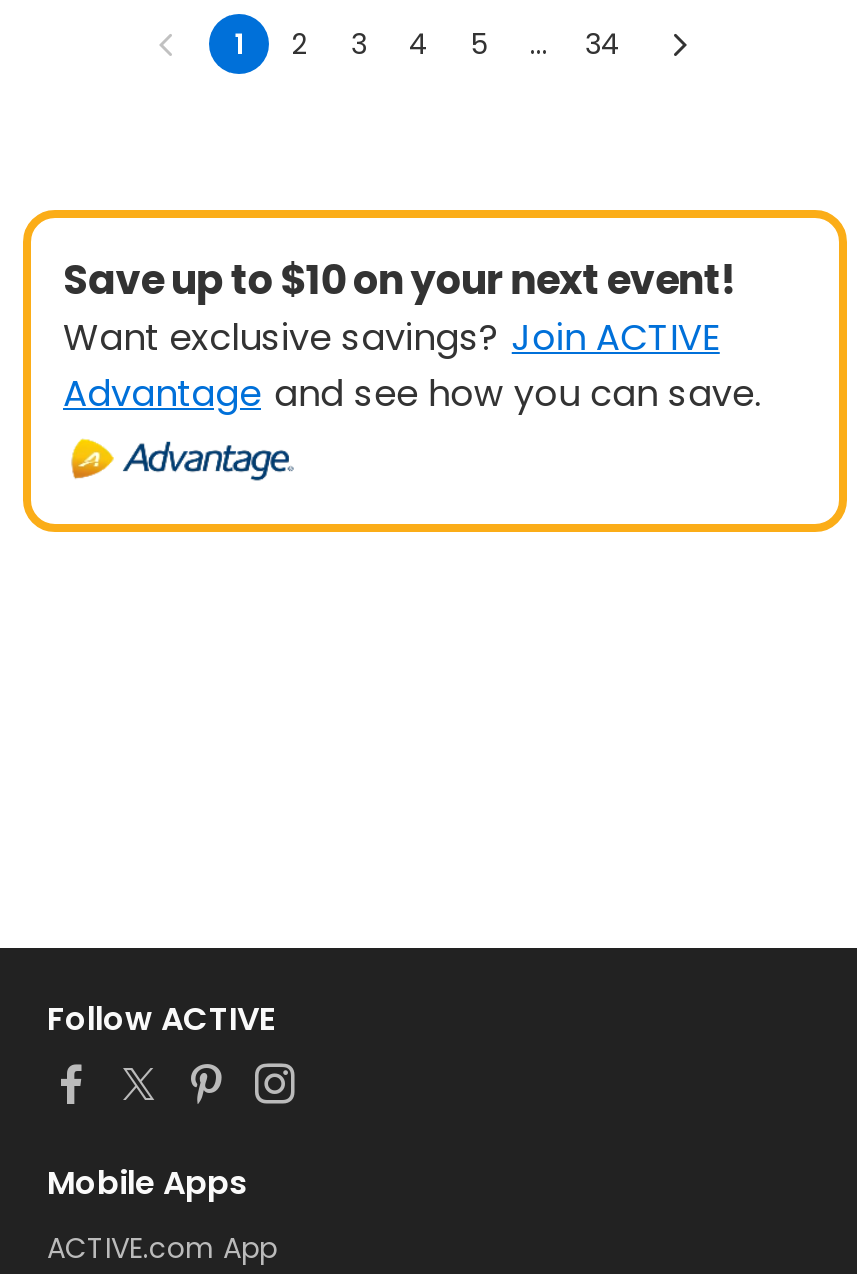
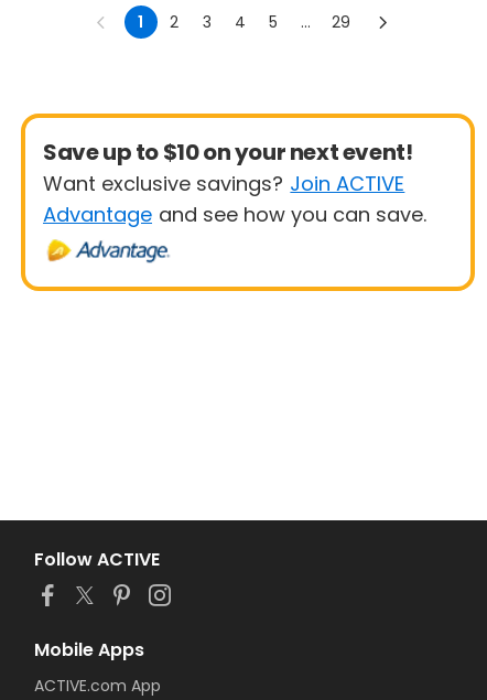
- 34
+ 29
